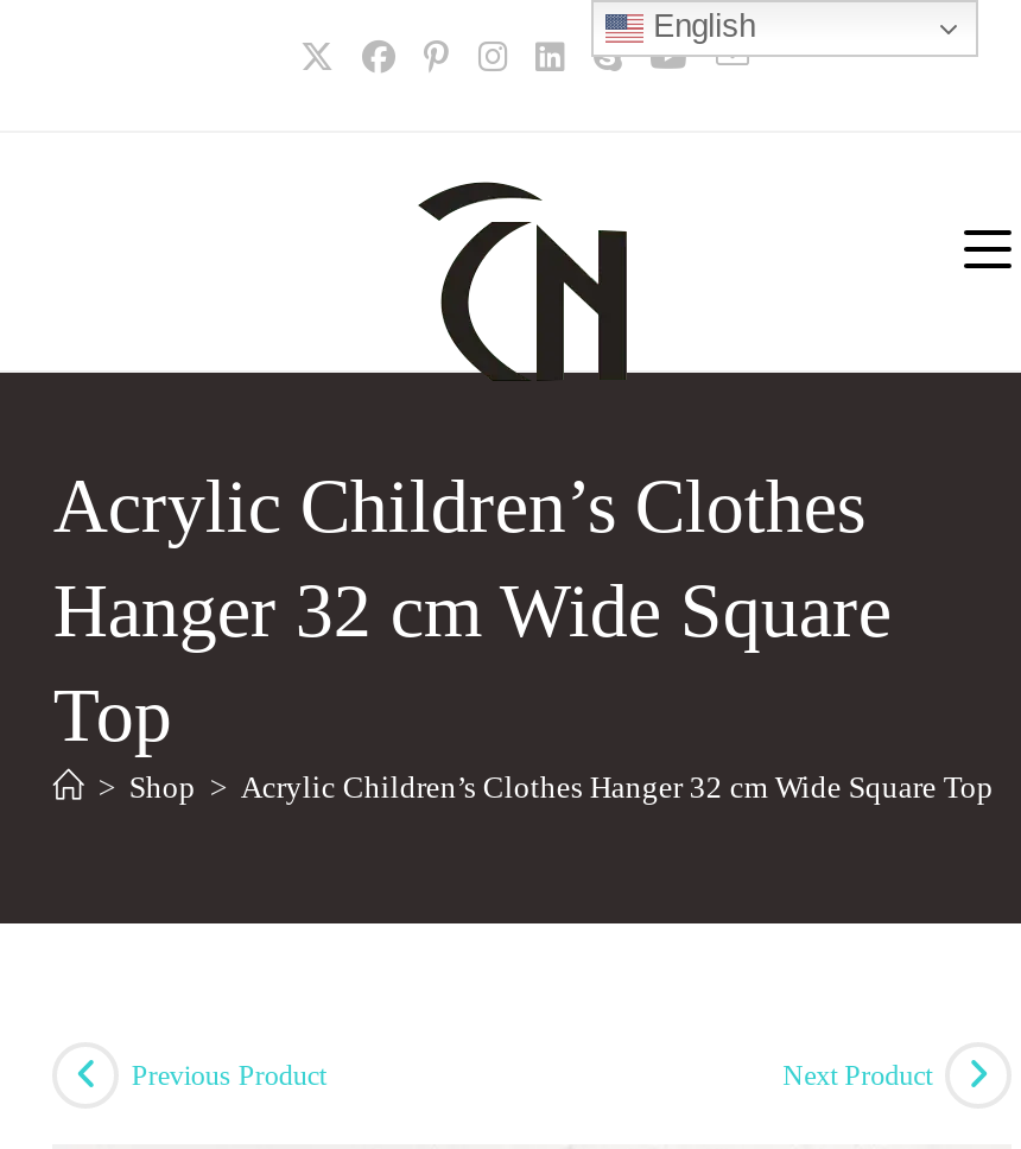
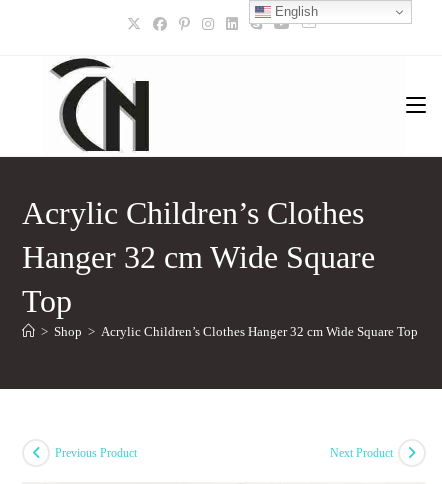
+ [image]

- [image]
